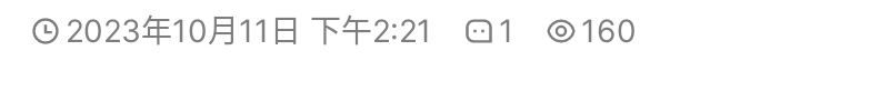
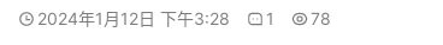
- 2023年10月11日 下午2:21
+ 2024年1月12日 下午3:28

- 160
+ 78
